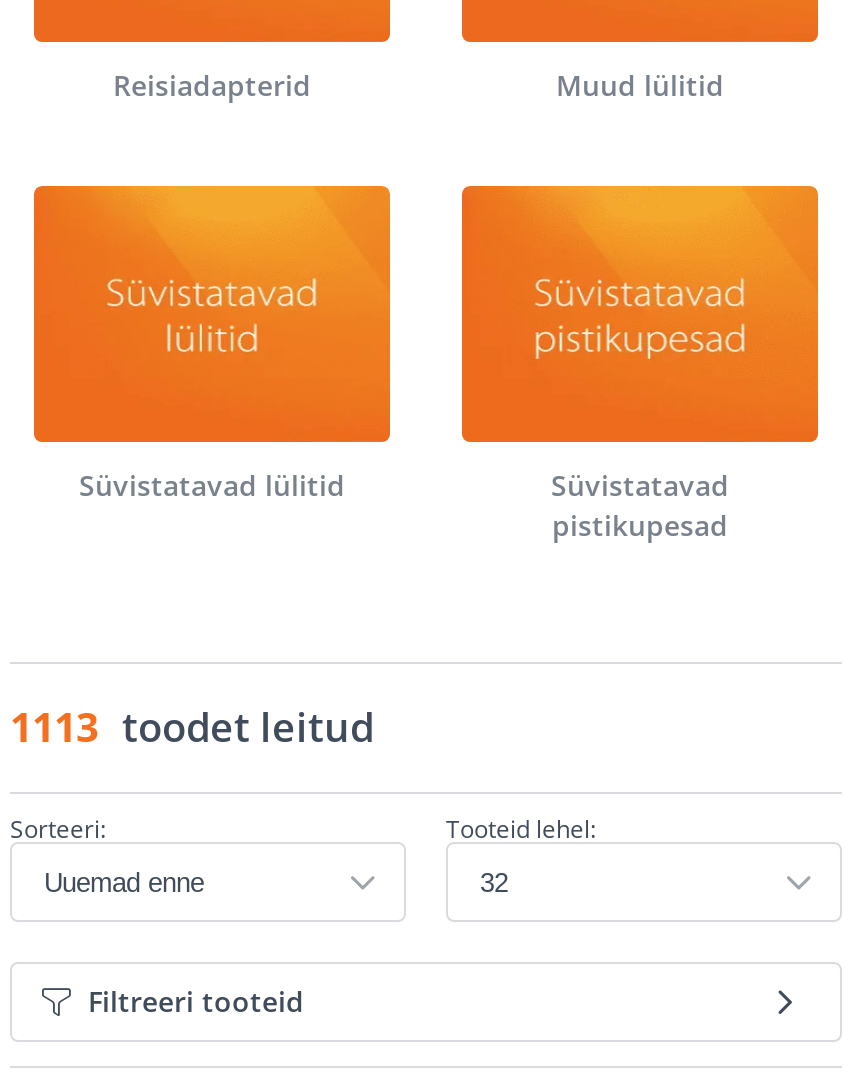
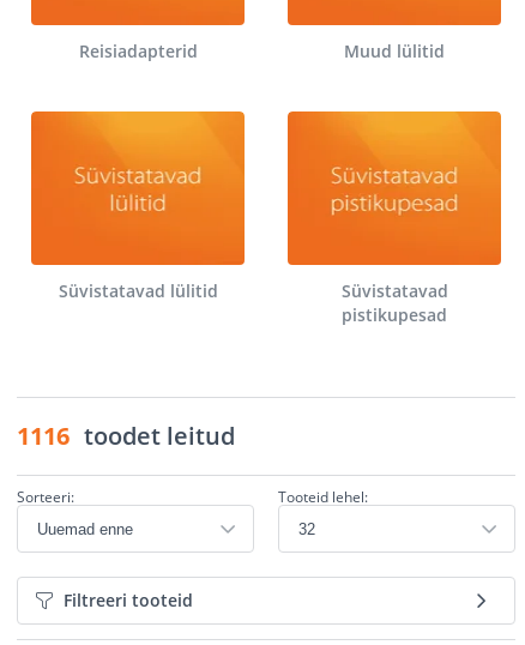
- 1113 toodet leitud
+ 1116 toodet leitud
